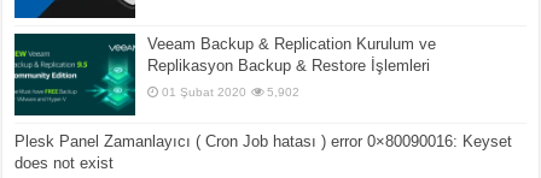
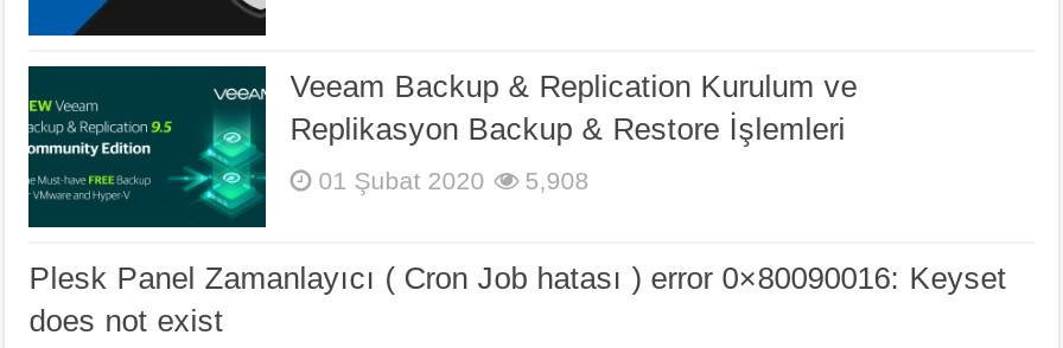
- 01 Şubat 2020 5,902
+ 01 Şubat 2020 5,908
